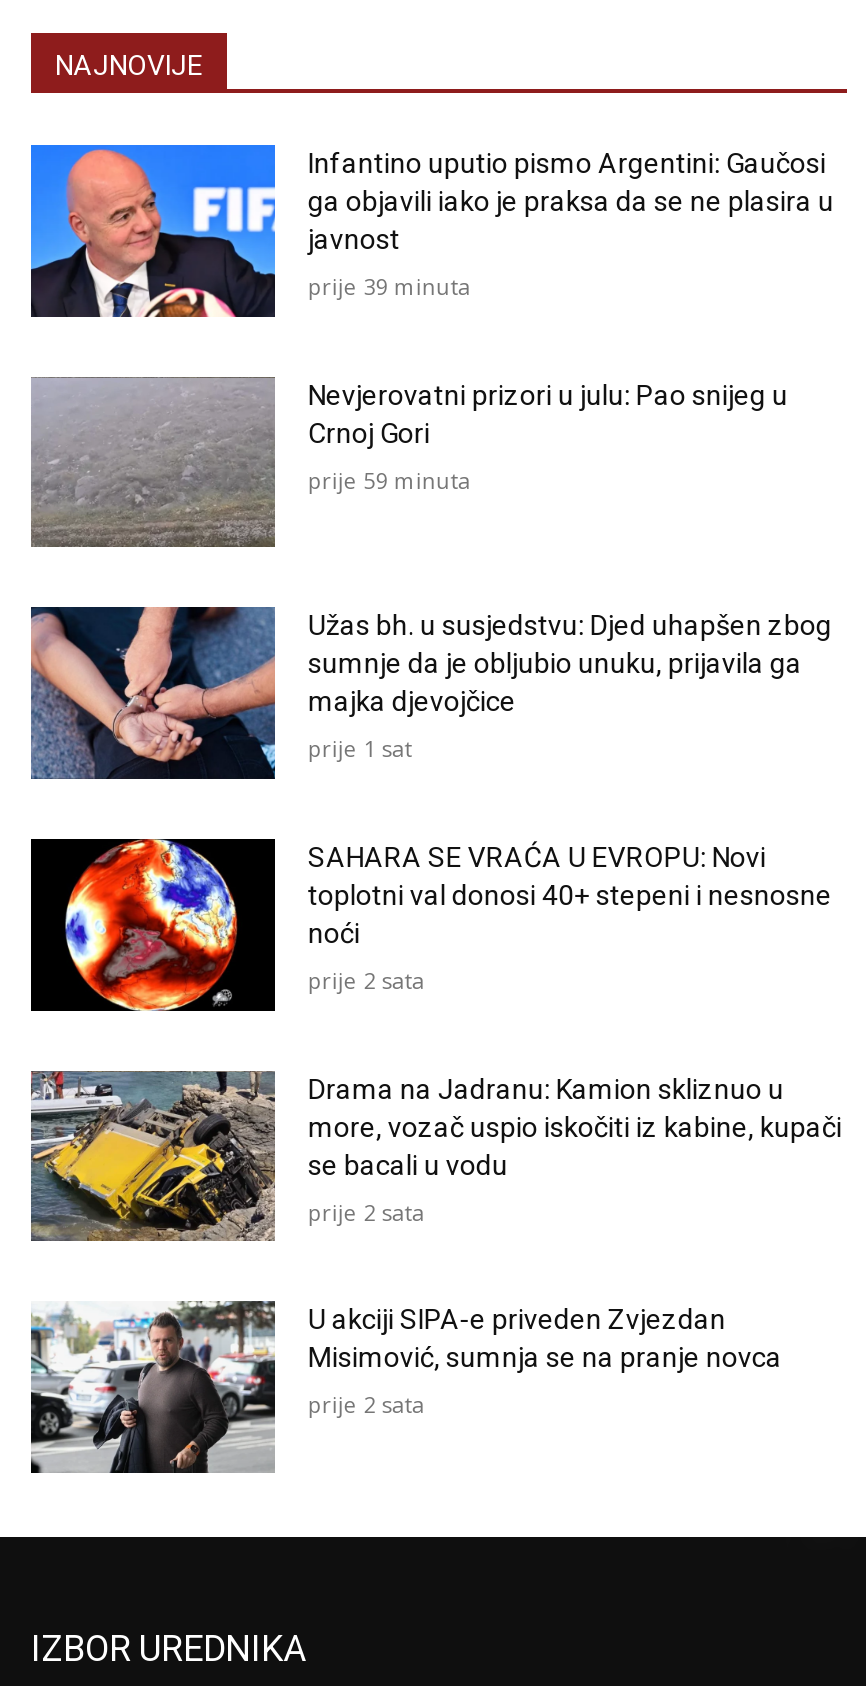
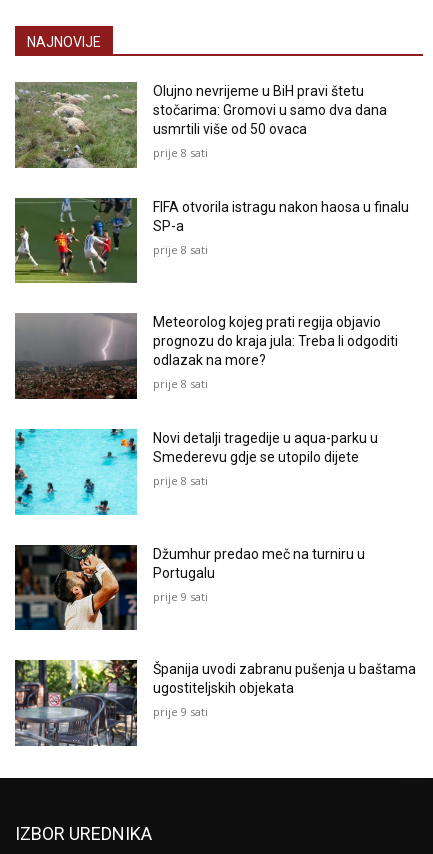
- [image]
- Infantino uputio pismo Argentini: Gaučosi
- ga objavili iako je praksa da se ne plasira u
- javnost
+ [image]
+ Olujno nevrijeme u BiH pravi štetu
+ stočarima: Gromovi u samo dva dana
+ usmrtili više od 50 ovaca

- prije 39 minuta
+ prije 8 sati

- [image]
- Nevjerovatni prizori u julu: Pao snijeg u
- Crnoj Gori
+ [image]
+ FIFA otvorila istragu nakon haosa u finalu
+ SP-a

- prije 59 minuta
+ prije 8 sati

- [image]
- Užas bh. u susjedstvu: Djed uhapšen zbog
- sumnje da je obljubio unuku, prijavila ga
- majka djevojčice
+ [image]
+ Meteorolog kojeg prati regija objavio
+ prognozu do kraja jula: Treba li odgoditi
+ odlazak na more?

- prije 1 sat
+ prije 8 sati

- [image]
- SAHARA SE VRAĆA U EVROPU: Novi
- toplotni val donosi 40+ stepeni i nesnosne
- noći
+ [image]
+ Novi detalji tragedije u aqua-parku u
+ Smederevu gdje se utopilo dijete

- prije 2 sata
+ prije 8 sati

- [image]
- Drama na Jadranu: Kamion skliznuo u
- more, vozač uspio iskočiti iz kabine, kupači
- se bacali u vodu
+ [image]
+ Džumhur predao meč na turniru u
+ Portugalu

- prije 2 sata
+ prije 9 sati

- [image]
- U akciji SIPA-e priveden Zvjezdan
- Misimović, sumnja se na pranje novca
+ [image]
+ Španija uvodi zabranu pušenja u baštama
+ ugostiteljskih objekata

- prije 2 sata
+ prije 9 sati
